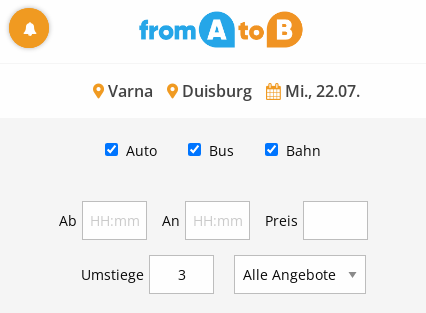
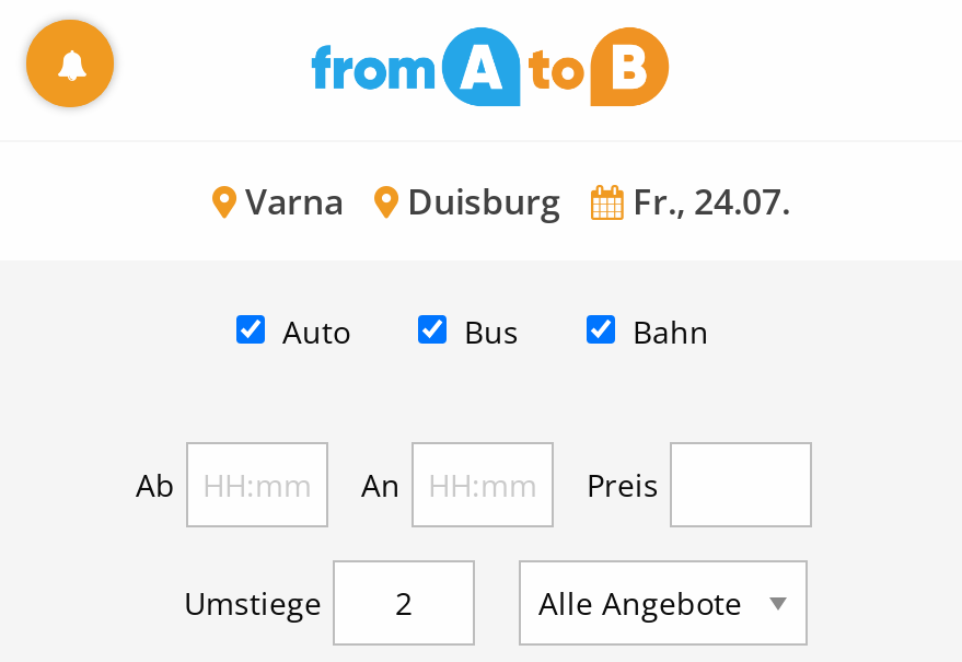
- Varna Duisburg Mi., 22.07.
+ Varna Duisburg Fr., 24.07.
